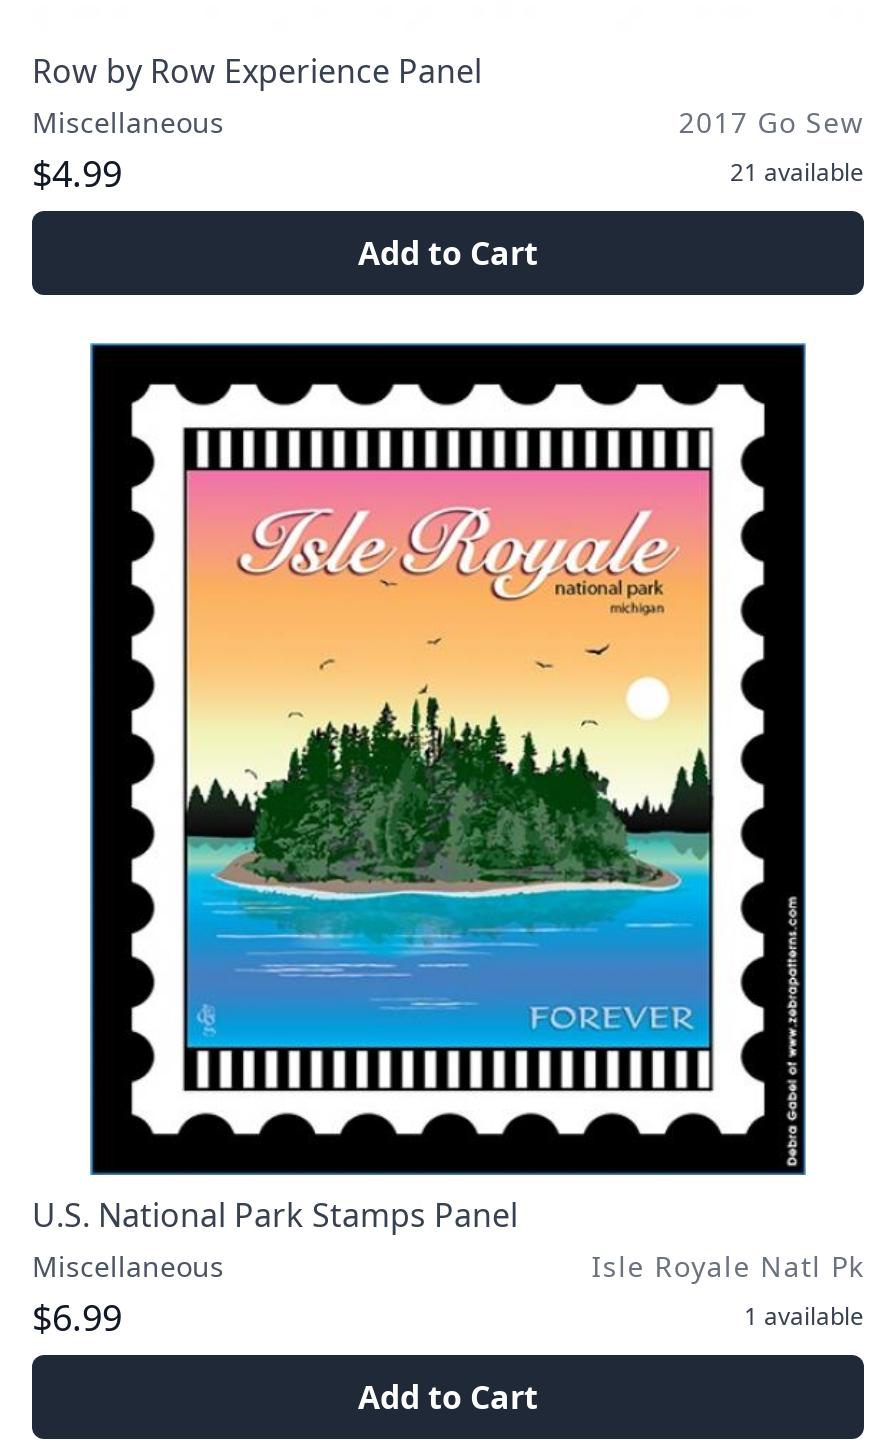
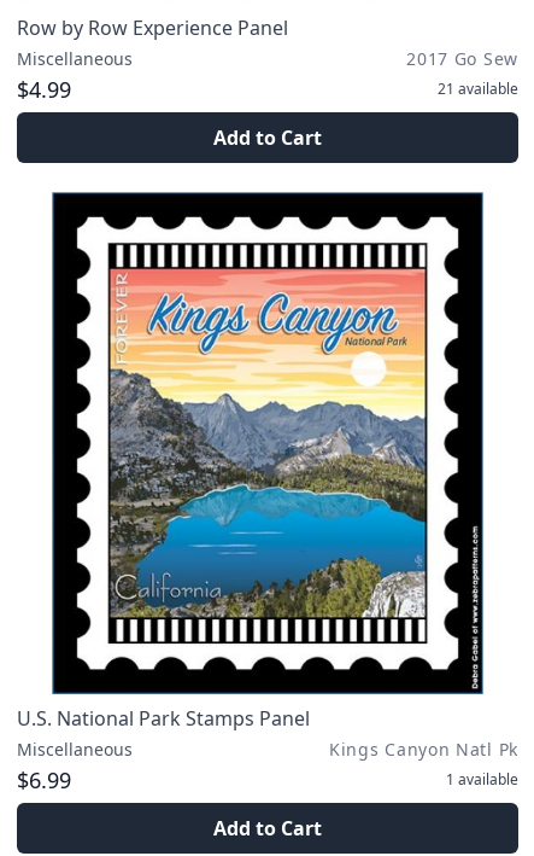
- [image]
+ [image]

- Isle Royale Natl Pk
+ Kings Canyon Natl Pk
